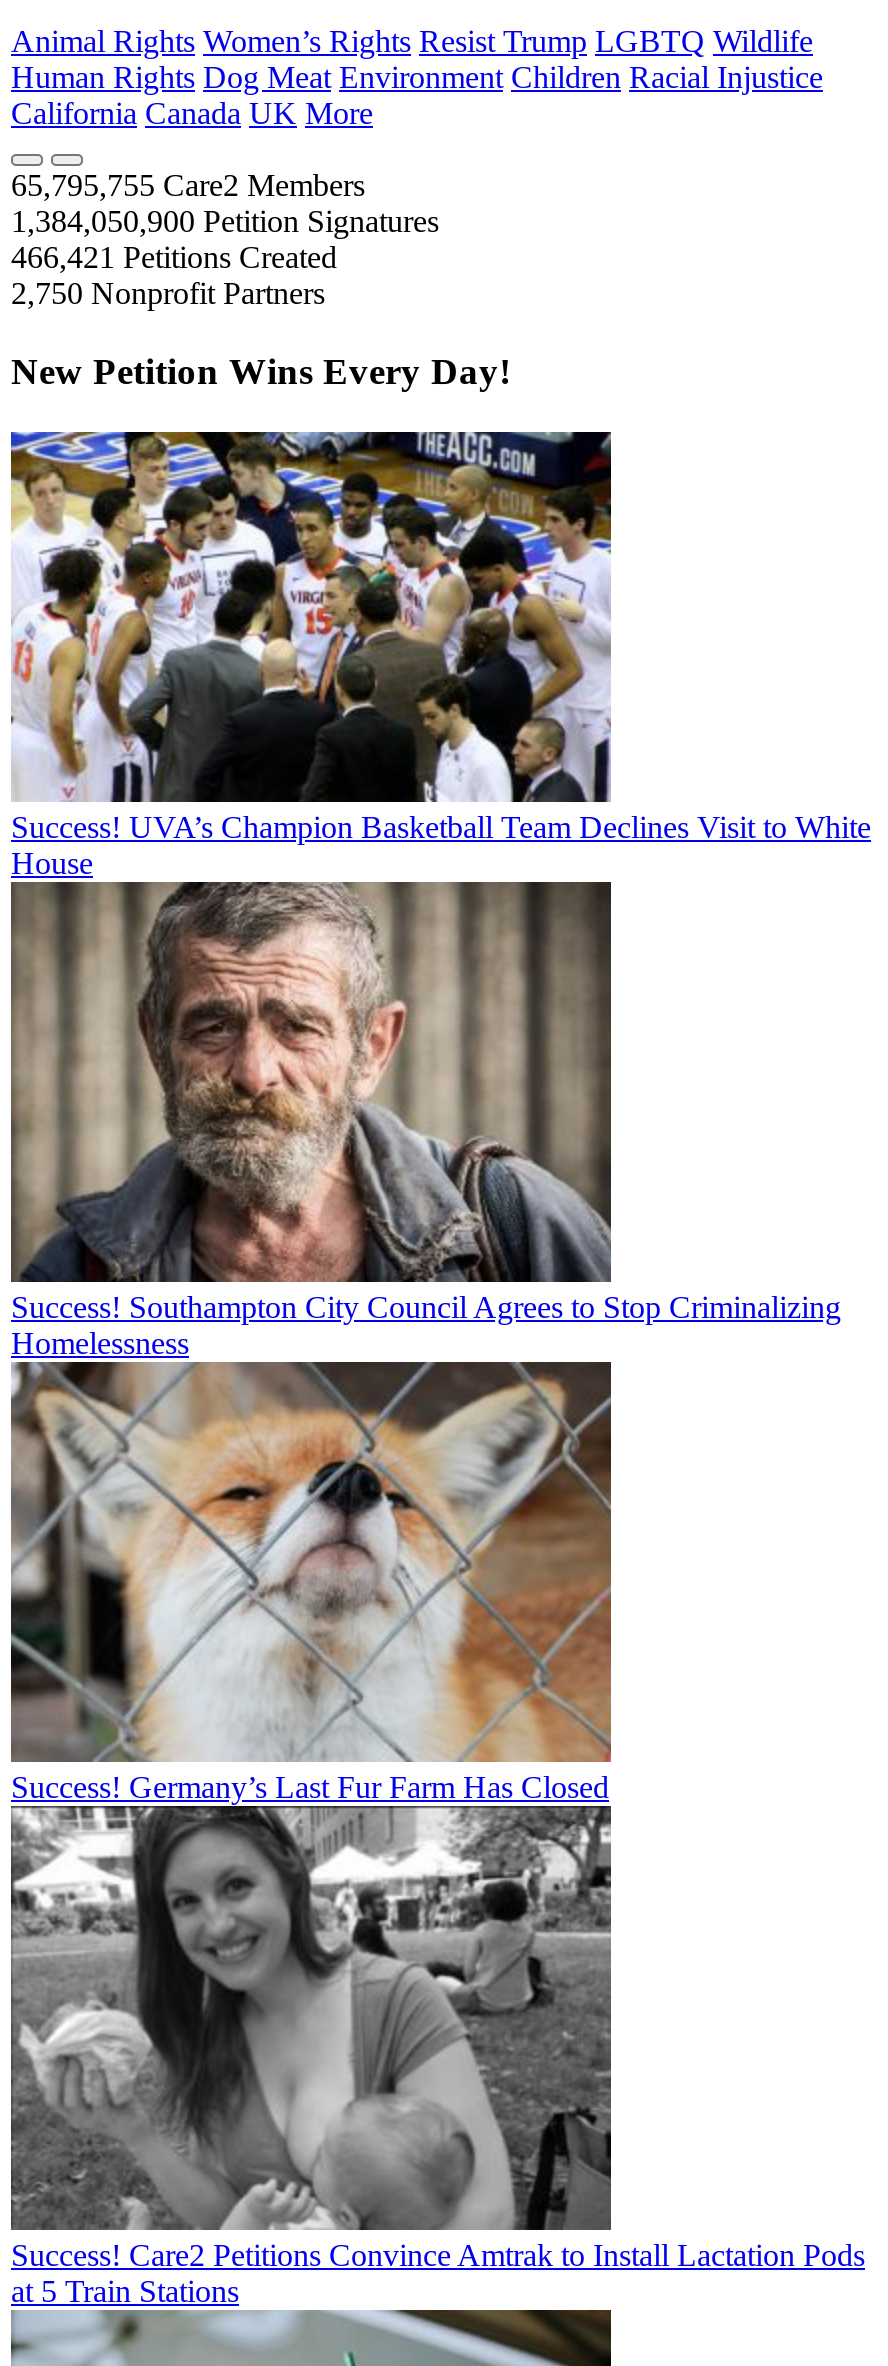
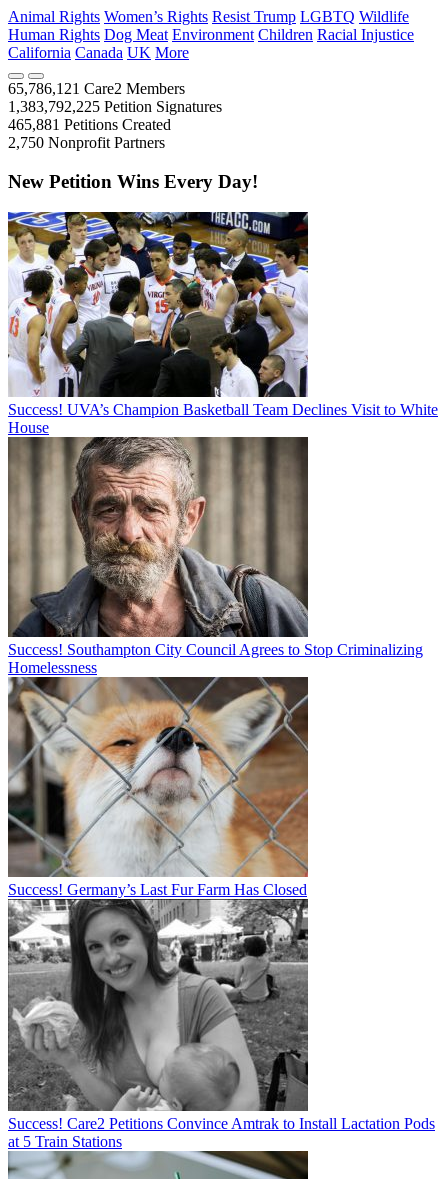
- 65,795,755 Care2 Members
+ 65,786,121 Care2 Members

- 1,384,050,900 Petition Signatures
+ 1,383,792,225 Petition Signatures

- 466,421 Petitions Created
+ 465,881 Petitions Created
